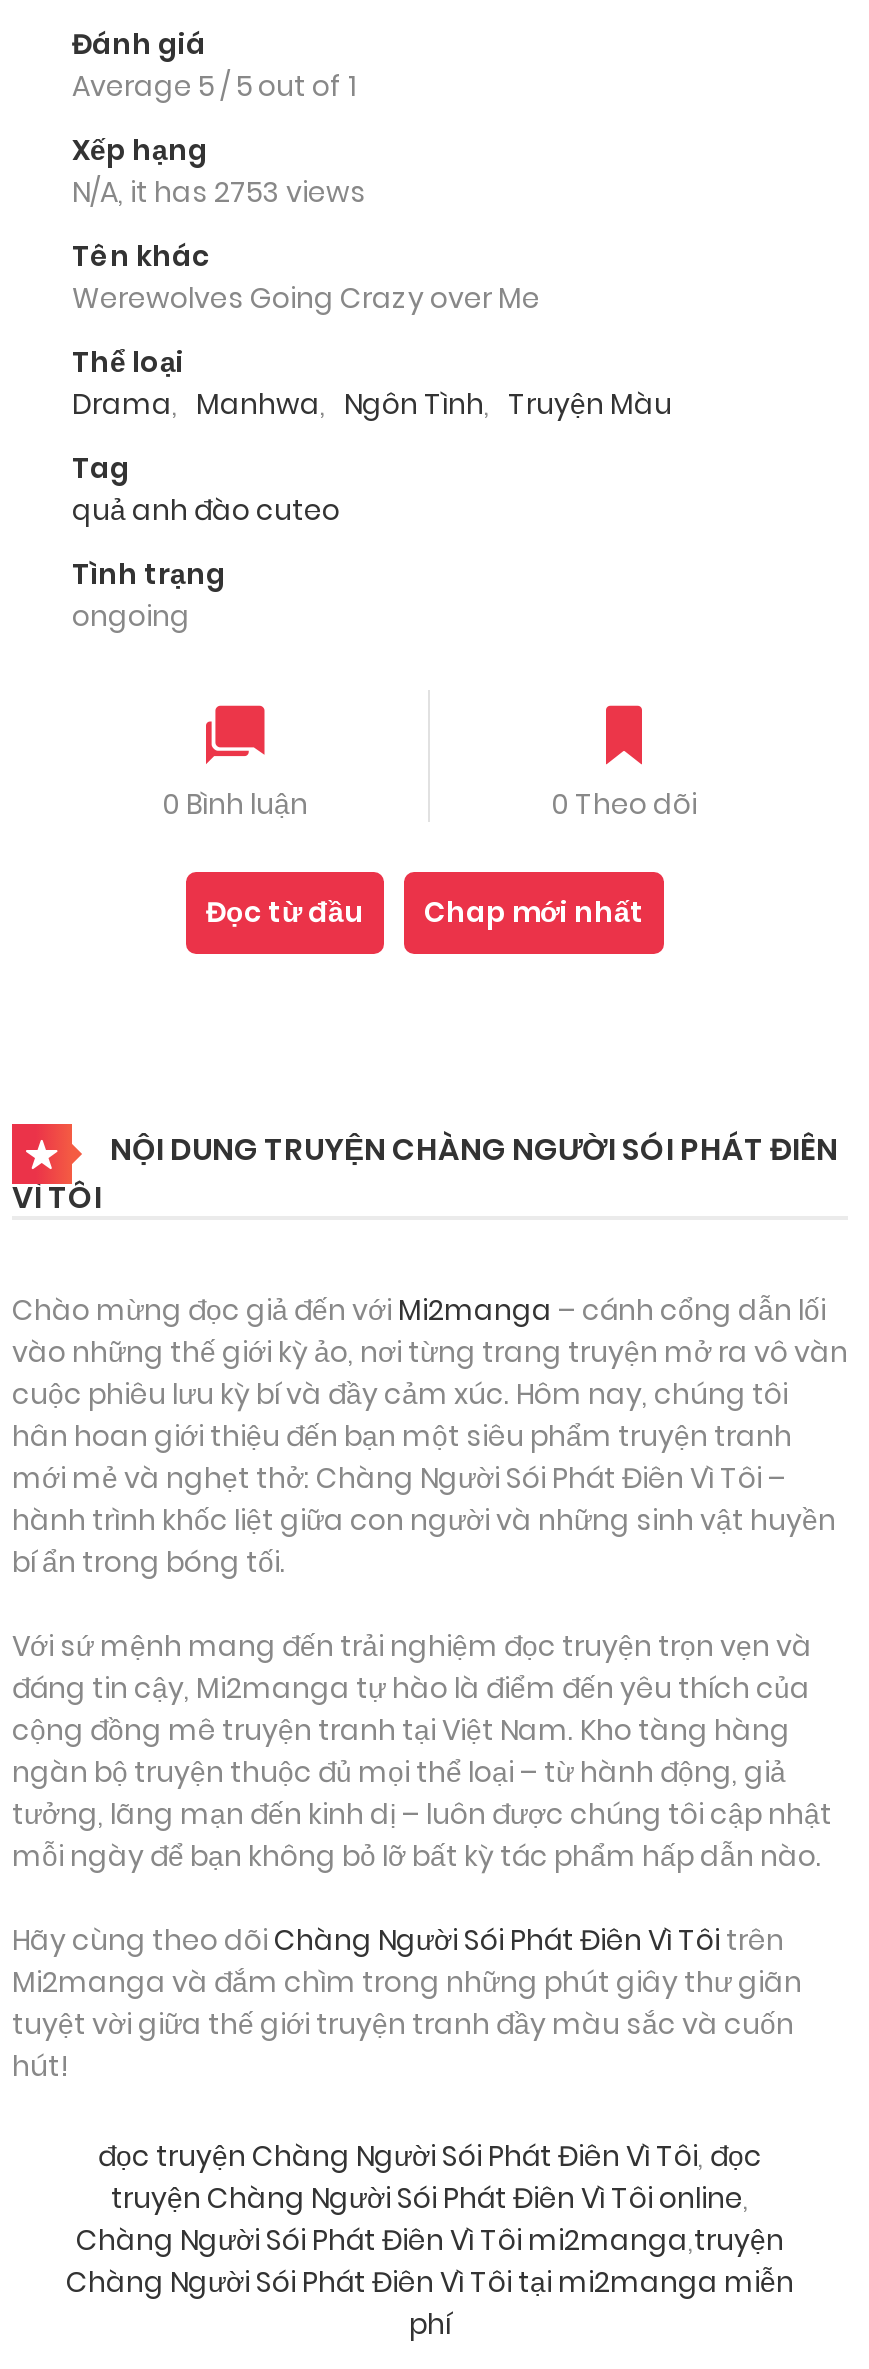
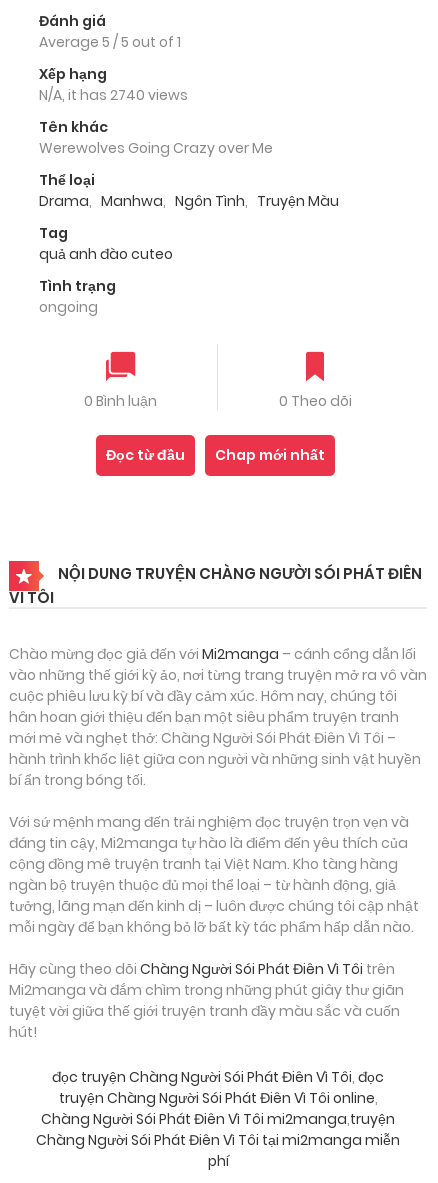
- N/A, it has 2753 views
+ N/A, it has 2740 views
